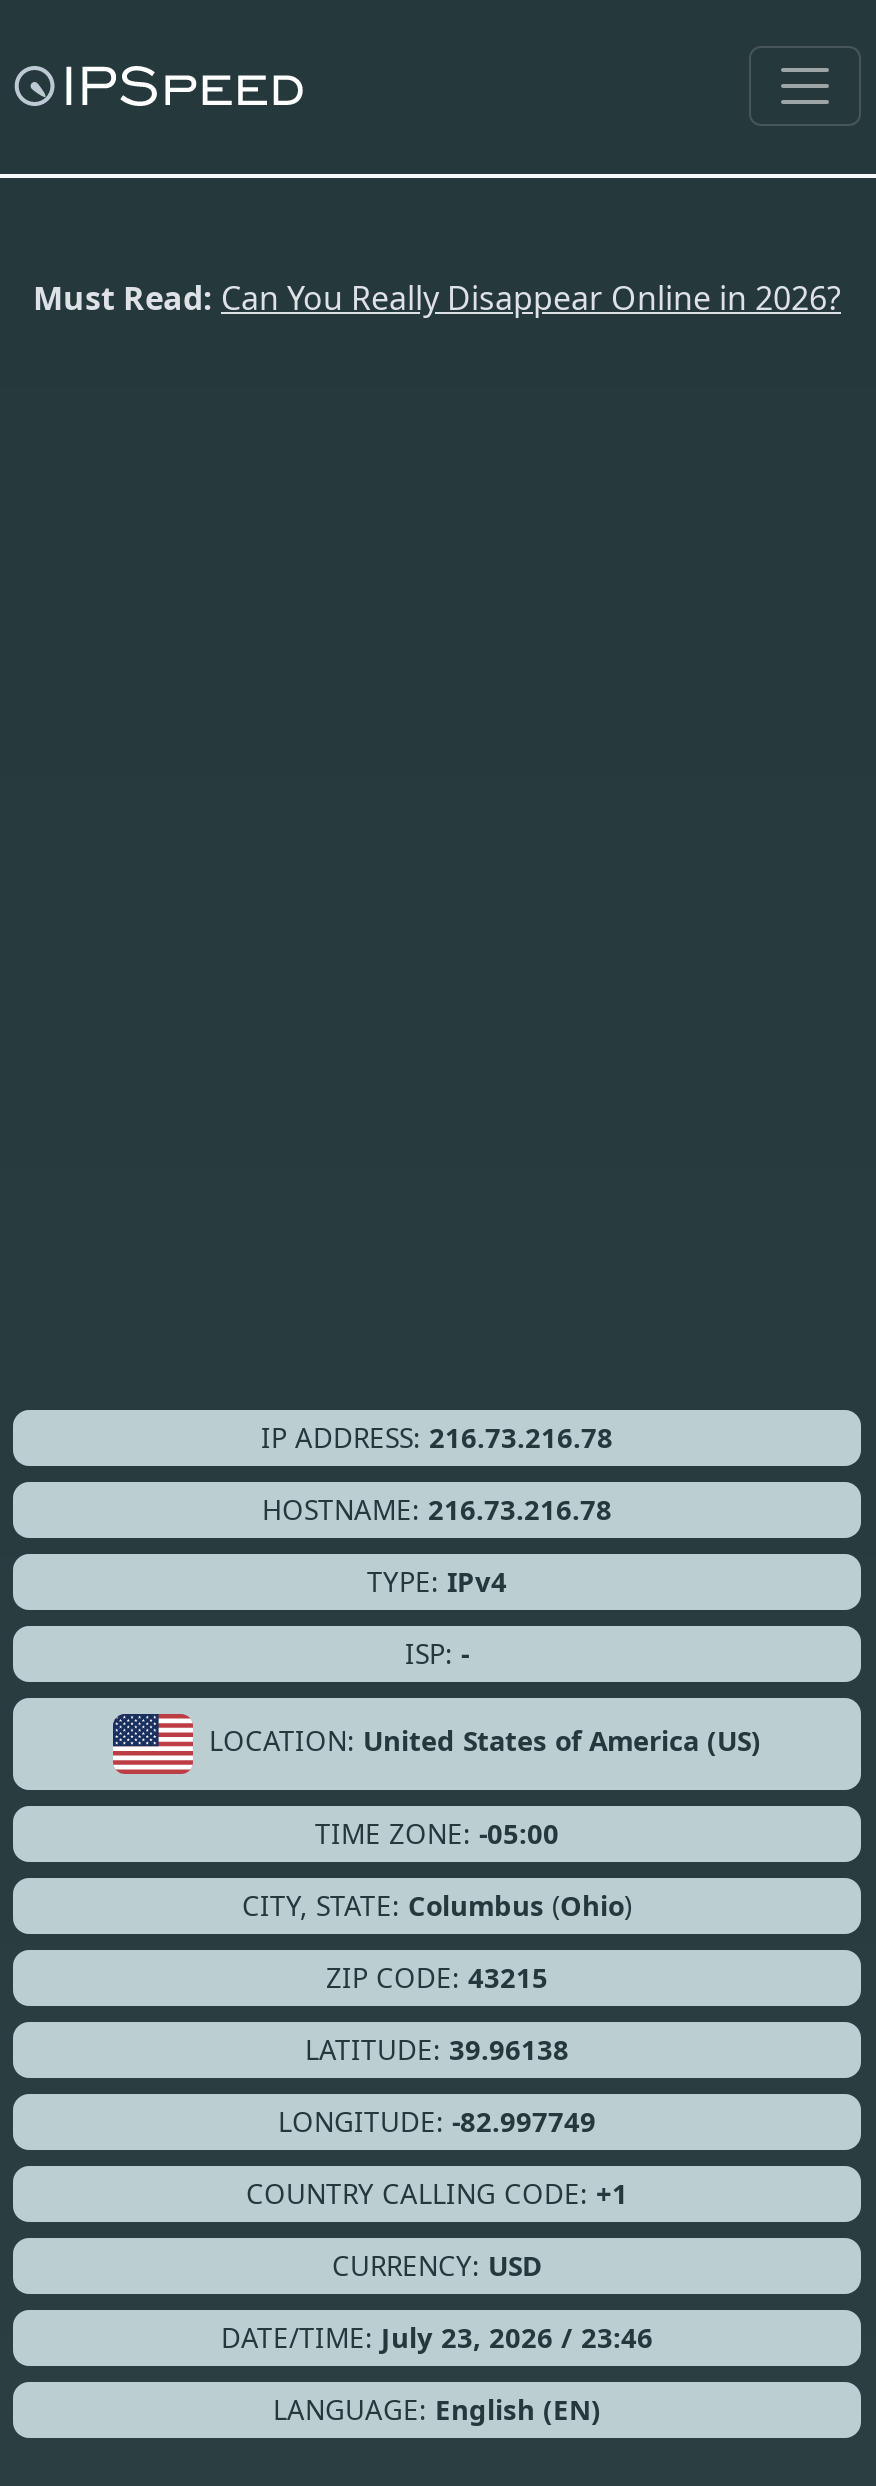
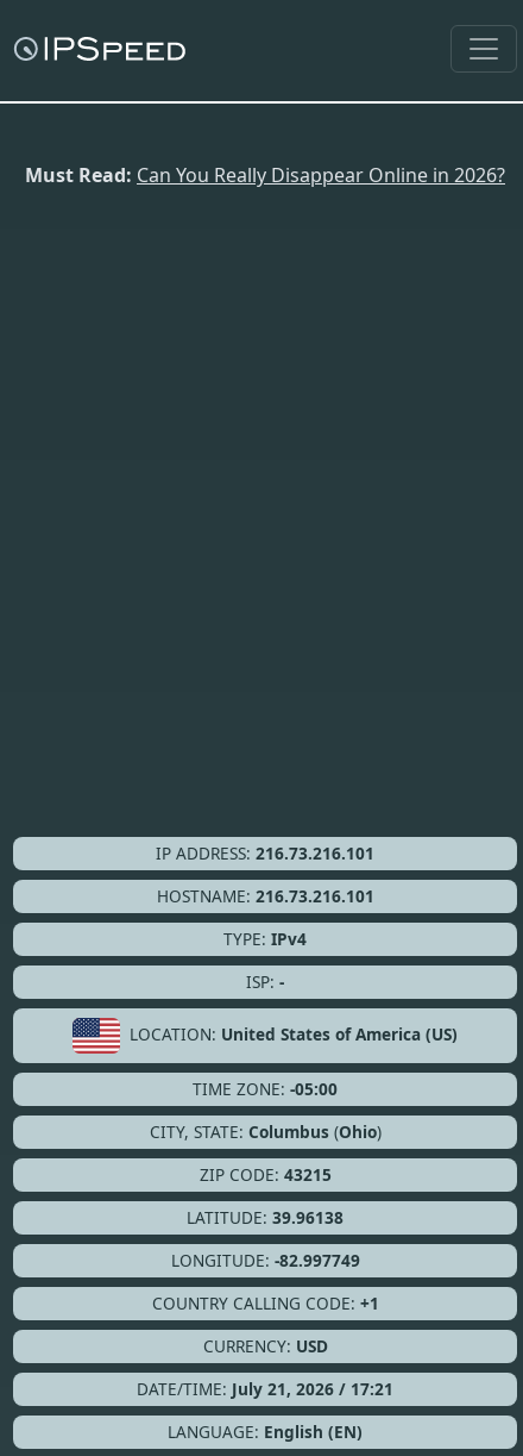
- IP ADDRESS: 216.73.216.78
+ IP ADDRESS: 216.73.216.101

- HOSTNAME: 216.73.216.78
+ HOSTNAME: 216.73.216.101

- DATE/TIME: July 23, 2026 / 23:46
+ DATE/TIME: July 21, 2026 / 17:21
